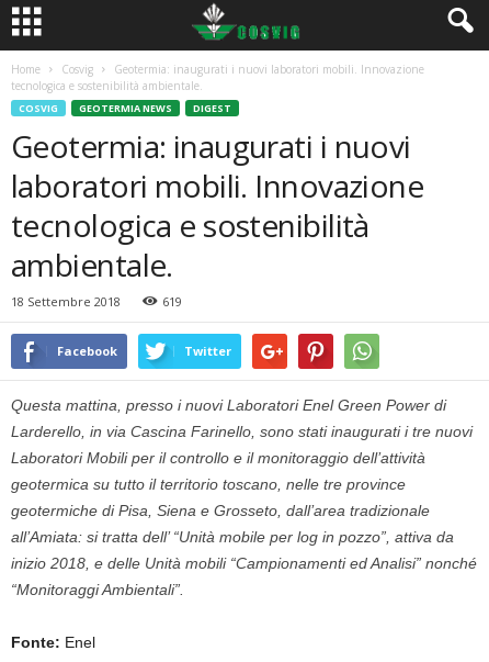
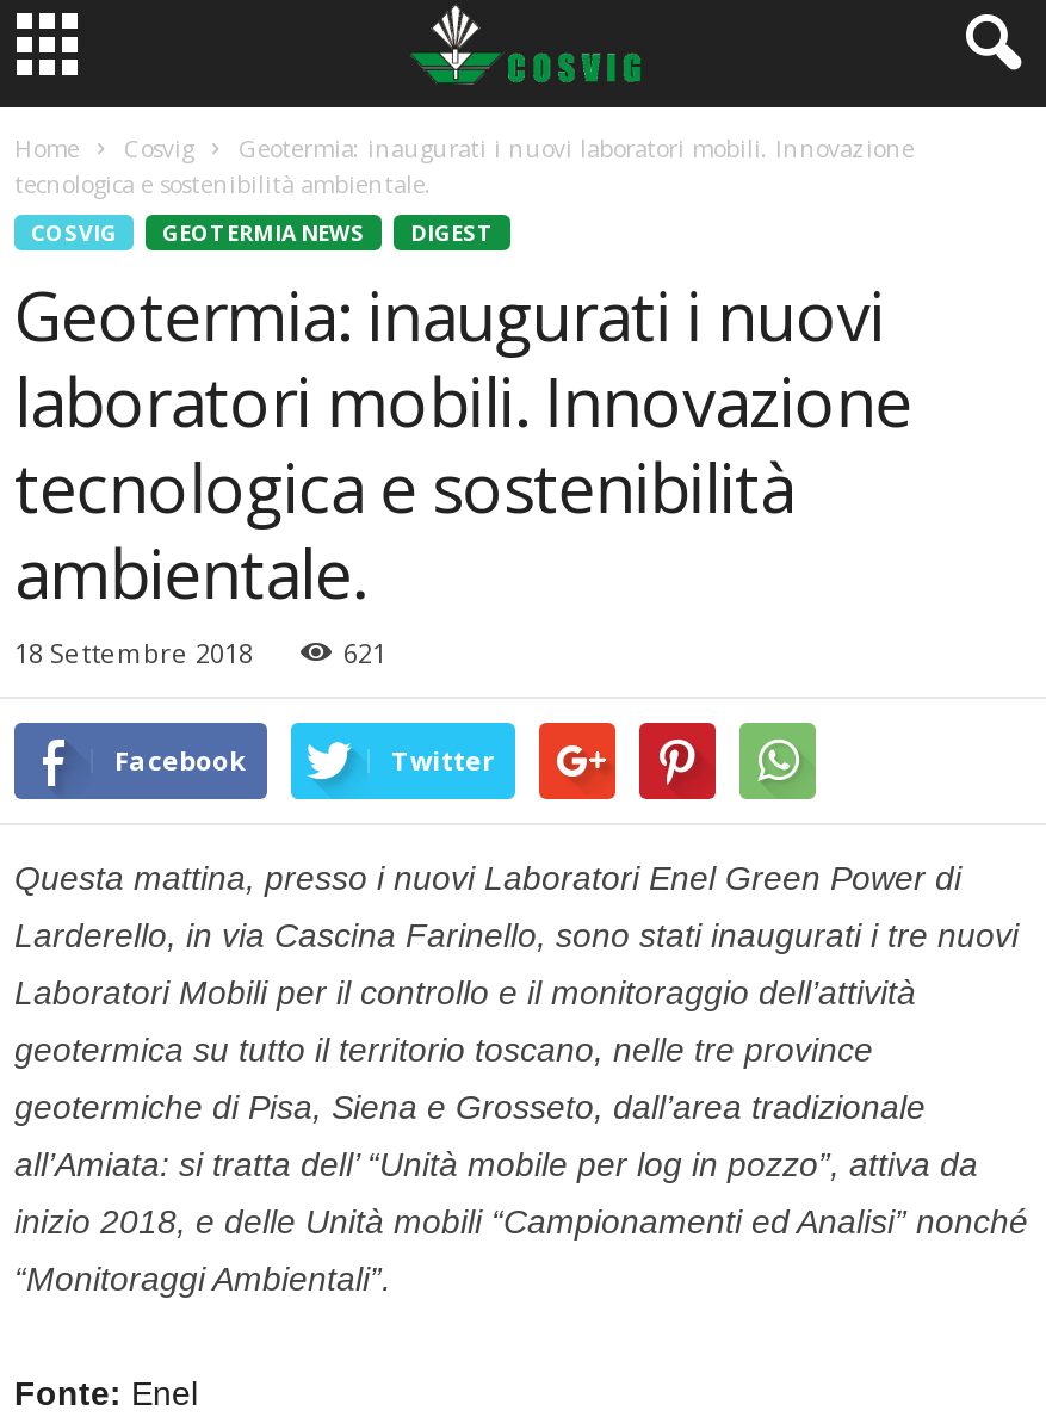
- 619
+ 621
